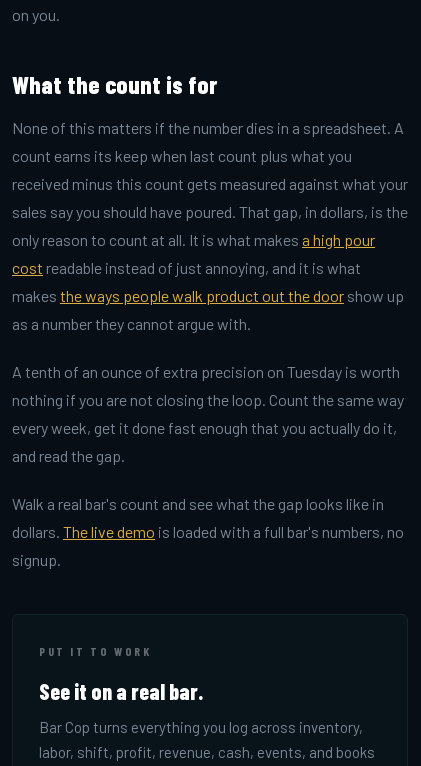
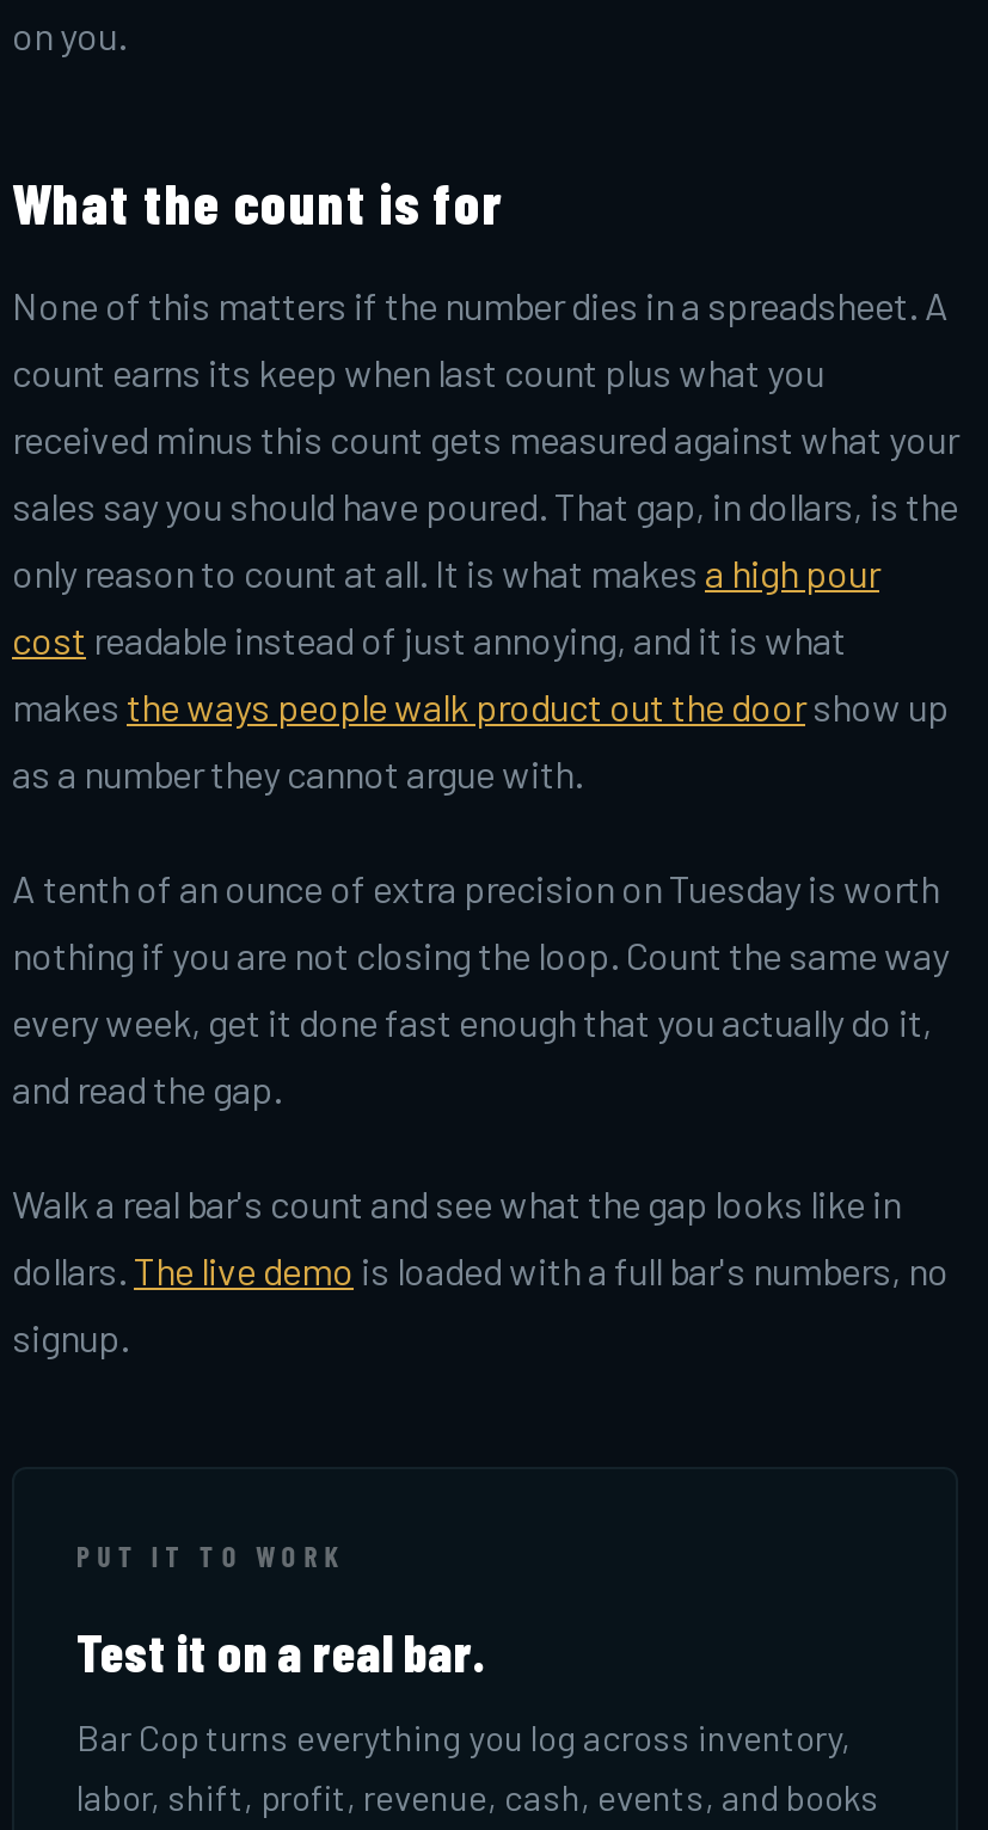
- See it on a real bar.
+ Test it on a real bar.
